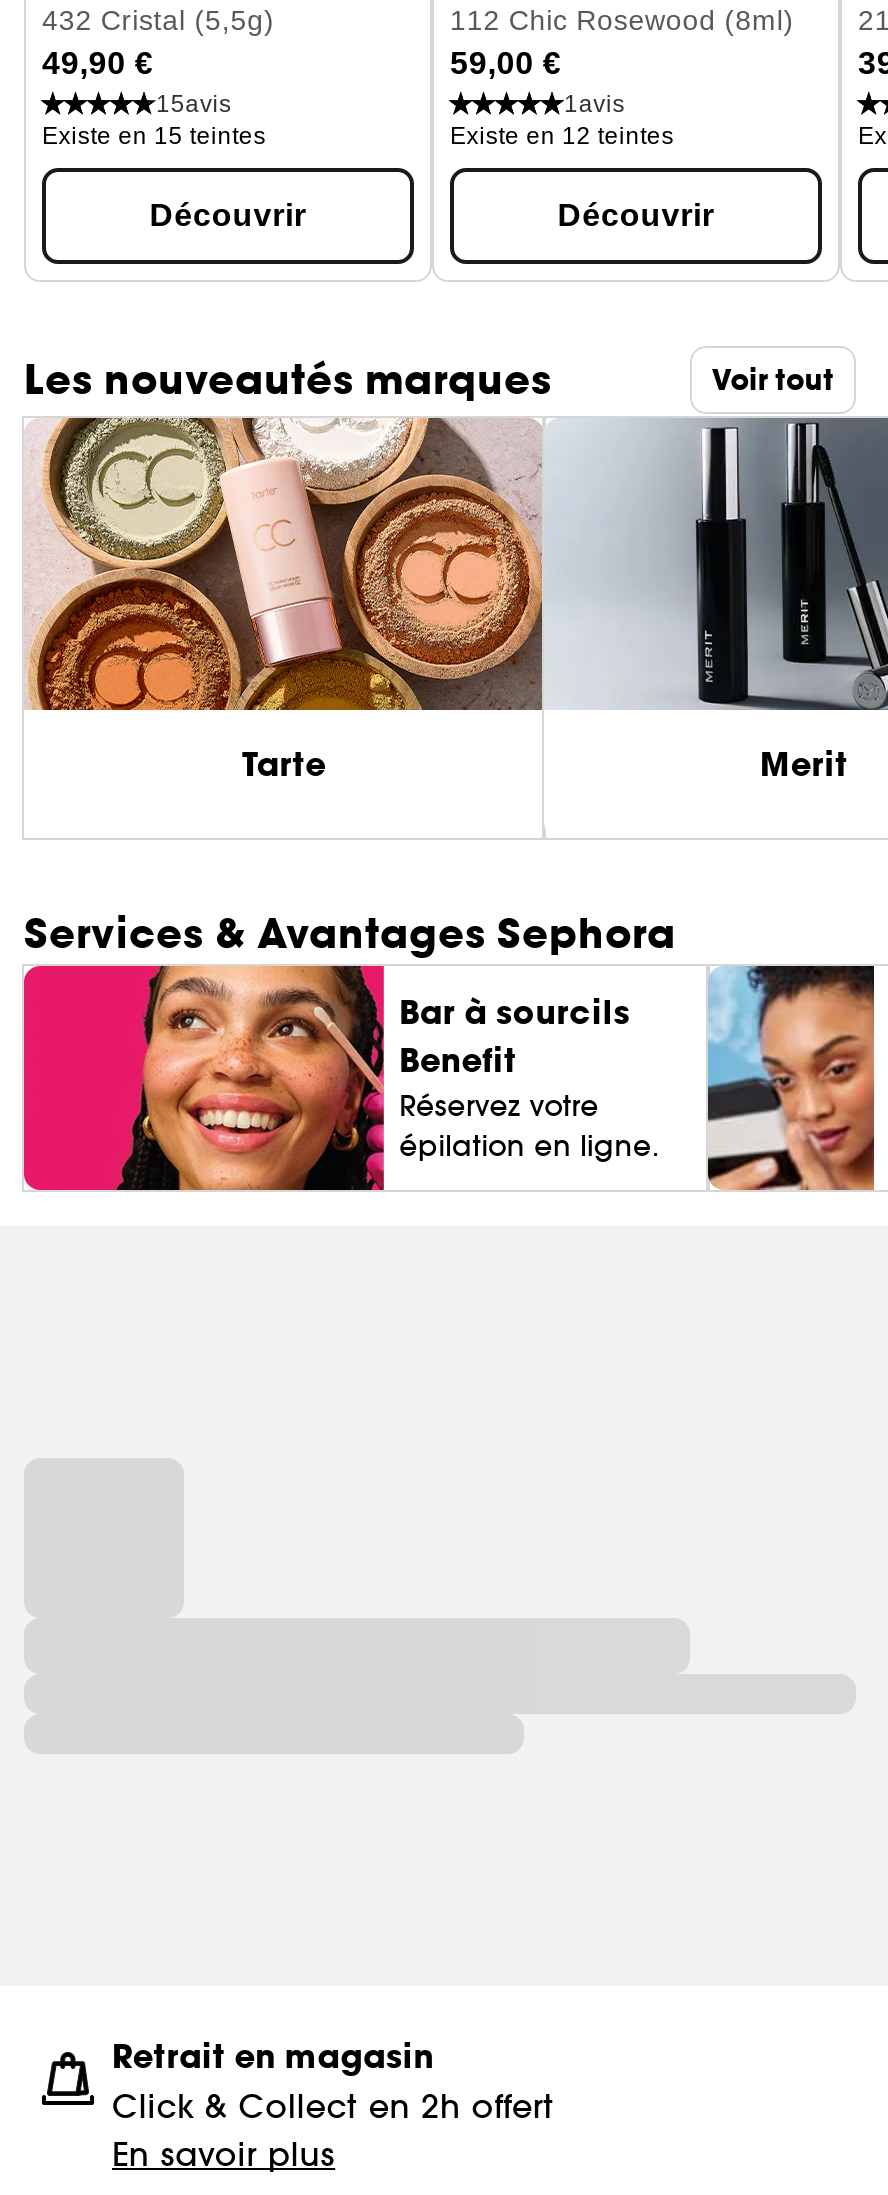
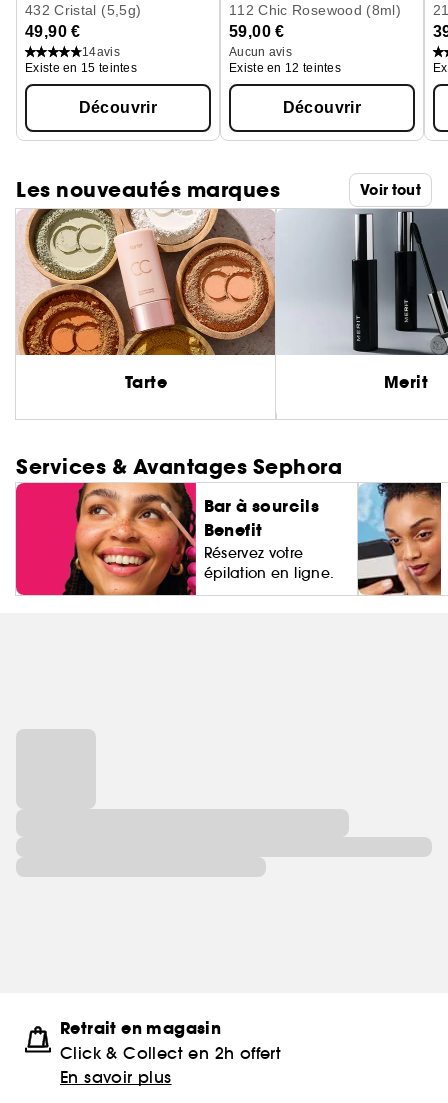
- 15avis
+ 14avis

- 1avis
+ Aucun avis
